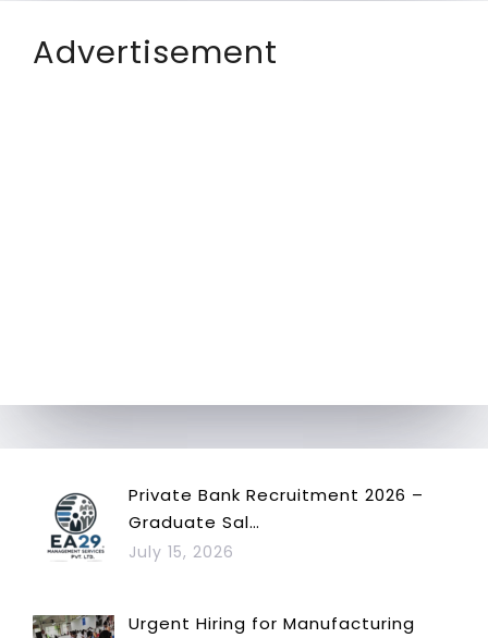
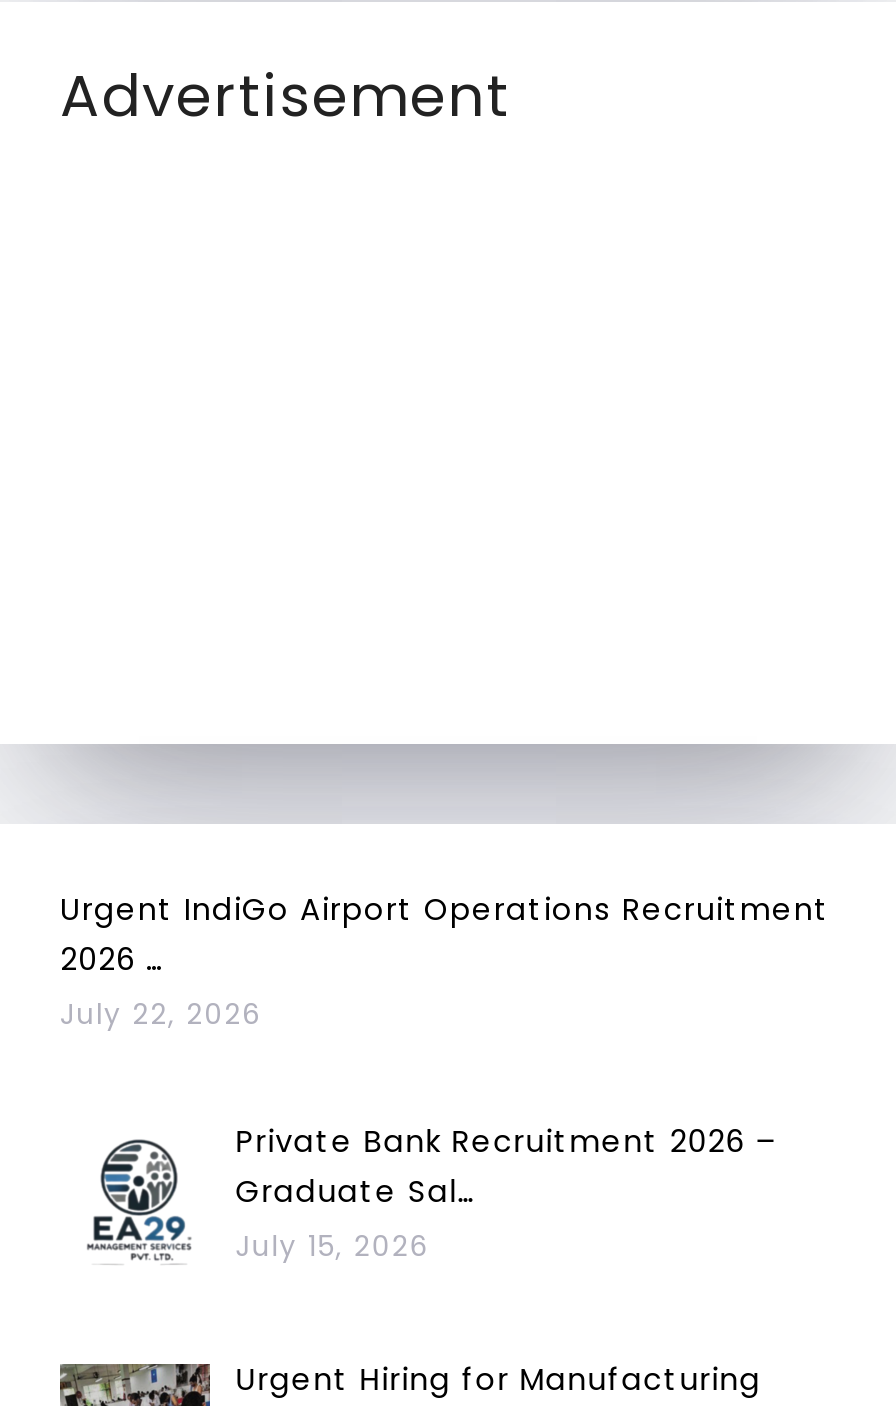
+ Urgent IndiGo Airport Operations Recruitment
+ 2026 …
+ July 22, 2026
